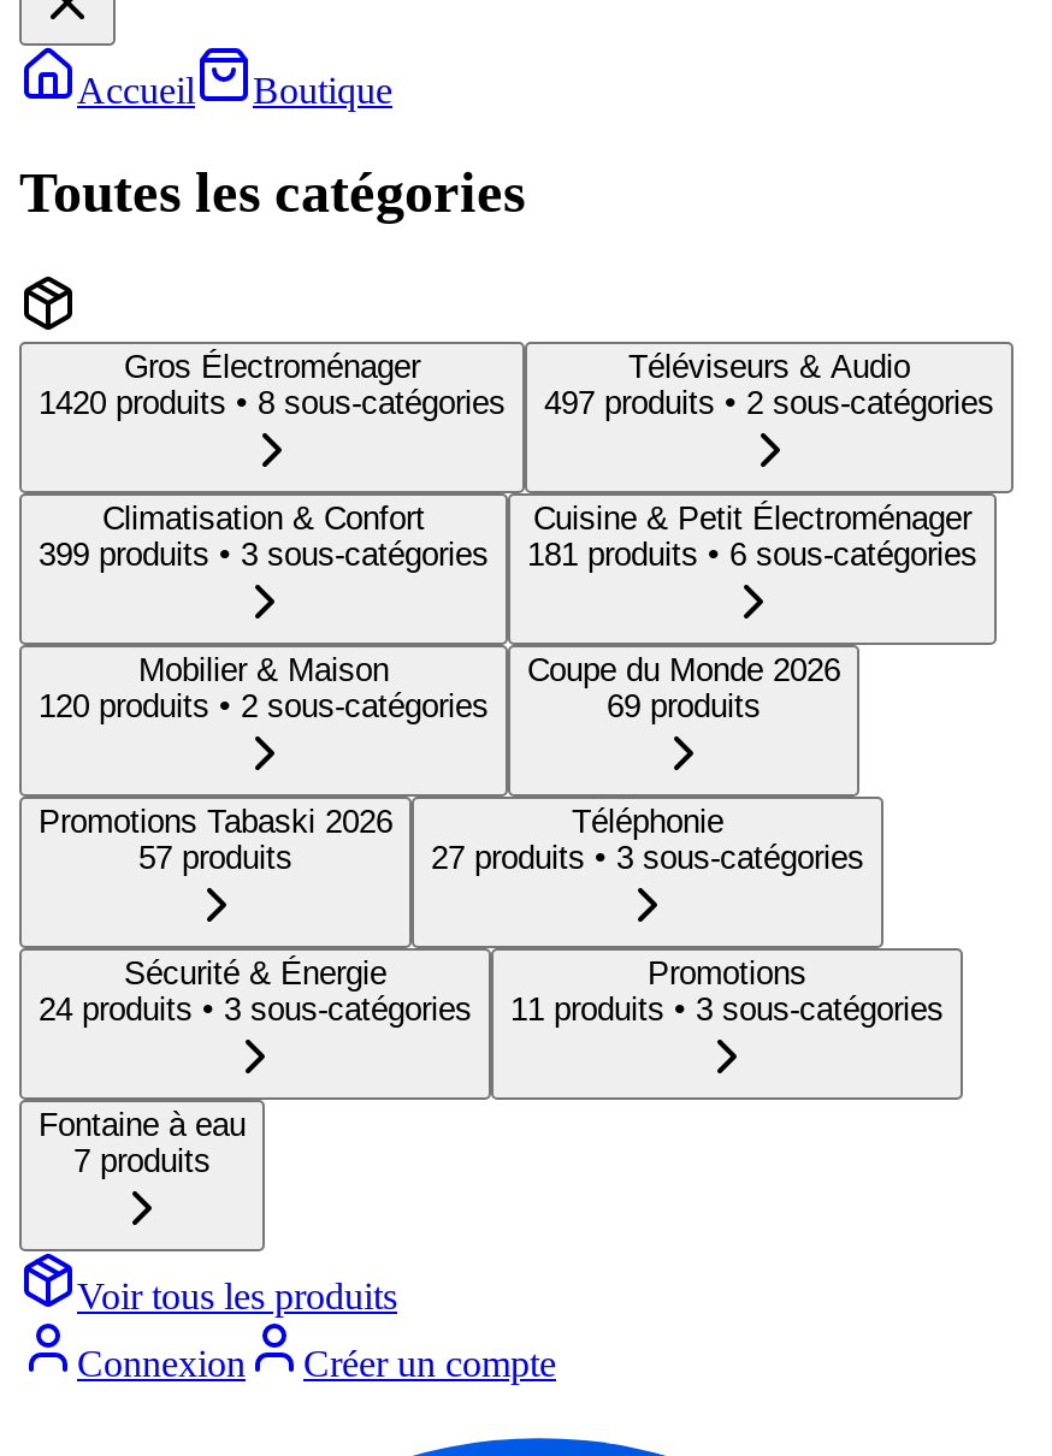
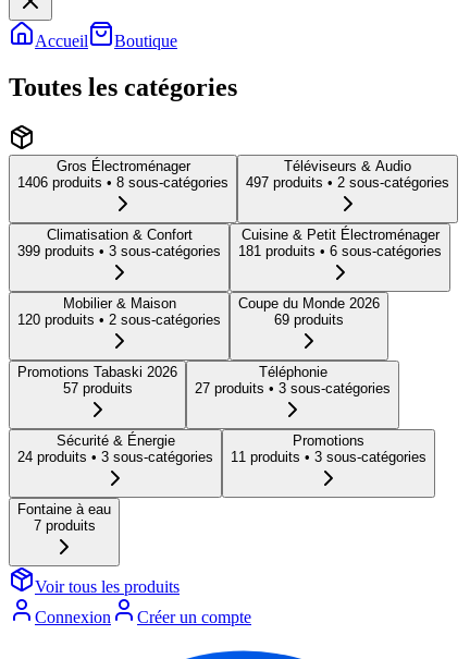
- 1420 produits • 8 sous-catégories
+ 1406 produits • 8 sous-catégories
